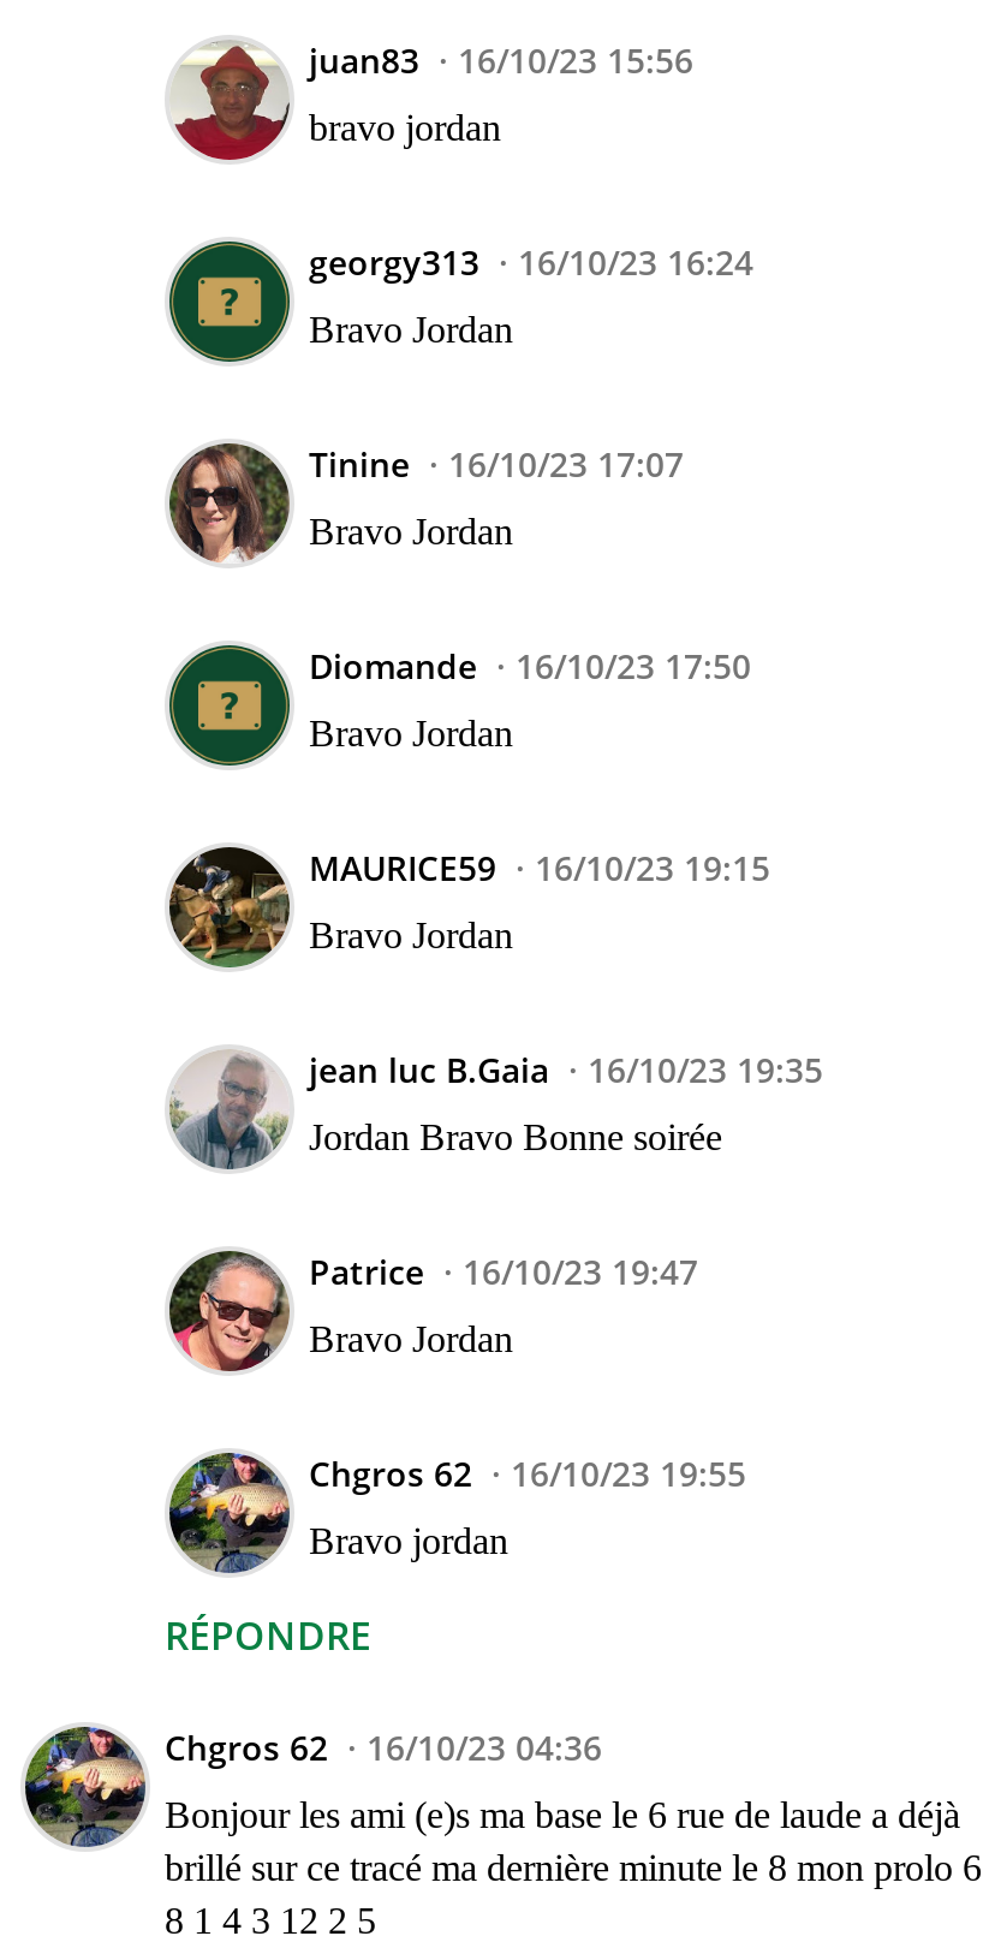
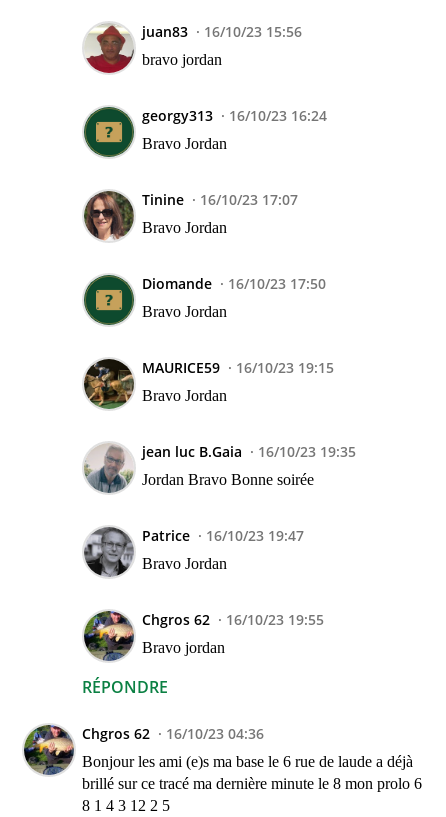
- [image]
+ [image]
